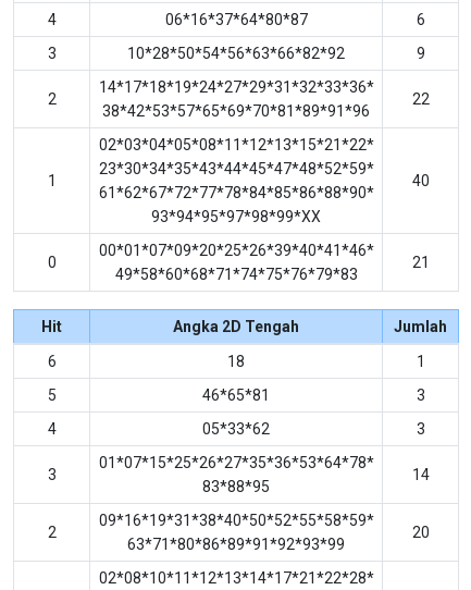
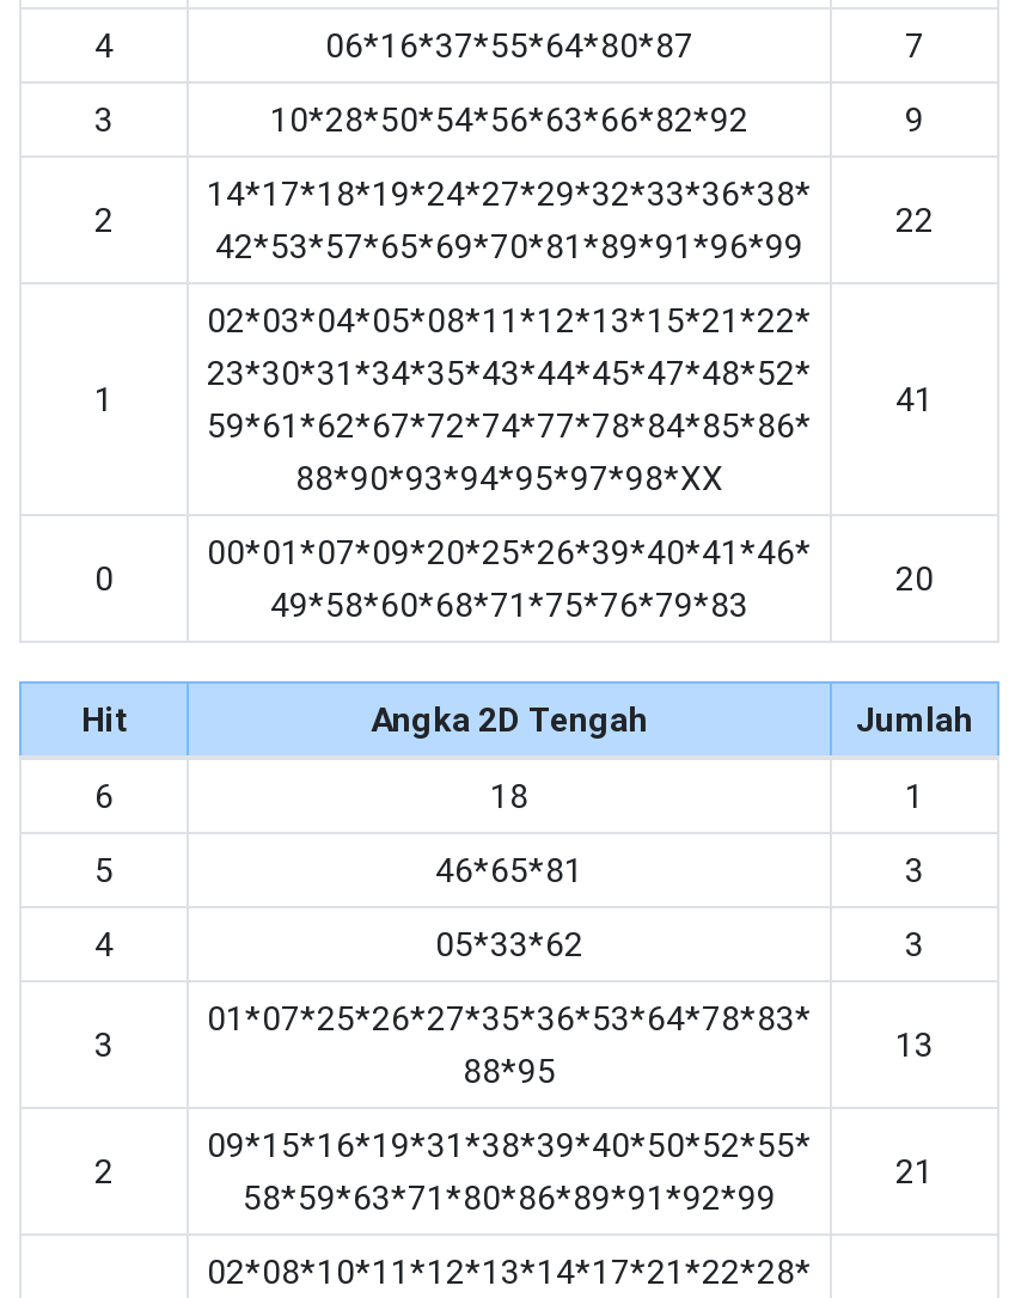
- 06*16*37*64*80*87
+ 06*16*37*55*64*80*87

- 6
+ 7

- 14*17*18*19*24*27*29*31*32*33*36*
+ 14*17*18*19*24*27*29*32*33*36*38*

- 38*42*53*57*65*69*70*81*89*91*96
+ 42*53*57*65*69*70*81*89*91*96*99

- 23*30*34*35*43*44*45*47*48*52*59*
- 61*62*67*72*77*78*84*85*86*88*90*
- 93*94*95*97*98*99*XX
+ 23*30*31*34*35*43*44*45*47*48*52*
+ 59*61*62*67*72*74*77*78*84*85*86*
+ 88*90*93*94*95*97*98*XX

- 40
+ 41

- 21
+ 20

- 49*58*60*68*71*74*75*76*79*83
+ 49*58*60*68*71*75*76*79*83

- 01*07*15*25*26*27*35*36*53*64*78*
+ 01*07*25*26*27*35*36*53*64*78*83*

- 14
+ 13

- 83*88*95
+ 88*95

- 09*16*19*31*38*40*50*52*55*58*59*
+ 09*15*16*19*31*38*39*40*50*52*55*

- 20
+ 21

- 63*71*80*86*89*91*92*93*99
+ 58*59*63*71*80*86*89*91*92*99
